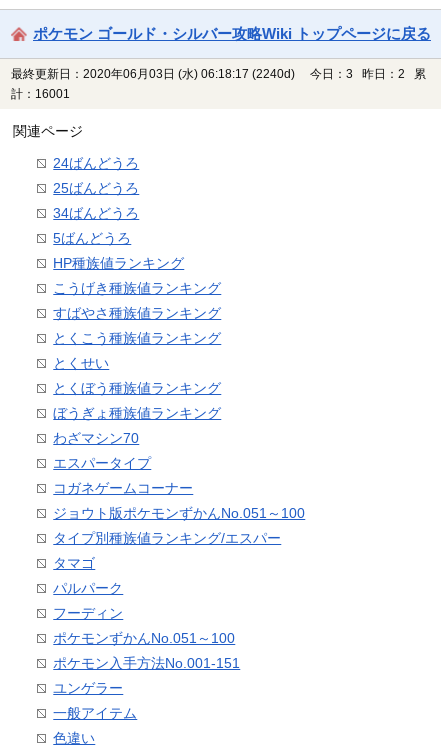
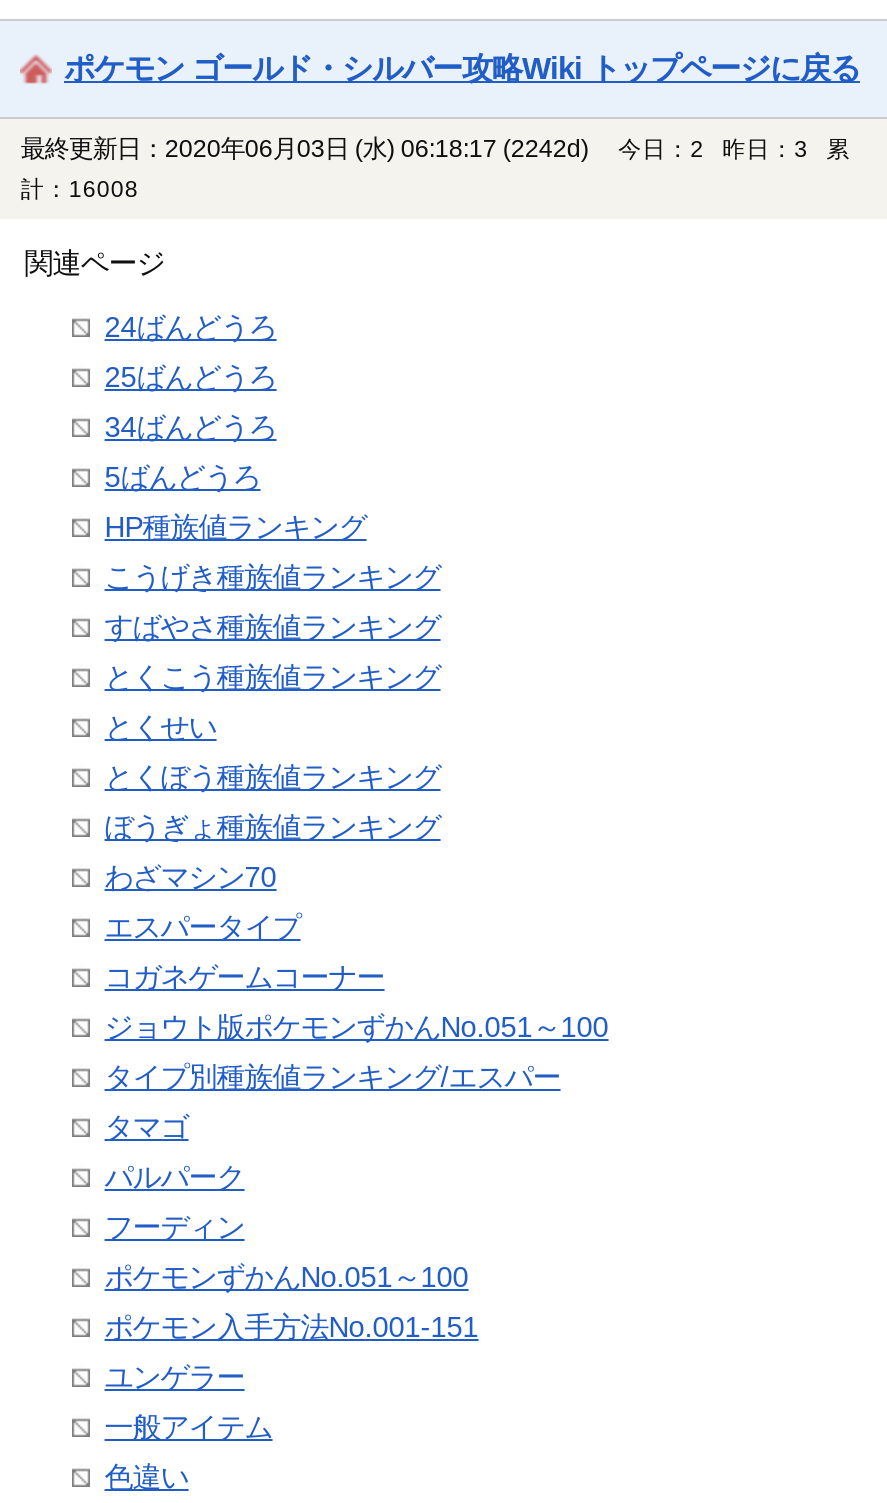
- 最終更新日：2020年06月03日 (水) 06:18:17 (2240d)
+ 最終更新日：2020年06月03日 (水) 06:18:17 (2242d)

- 今日：3 昨日：2 累
+ 今日：2 昨日：3 累

- 計：16001
+ 計：16008
